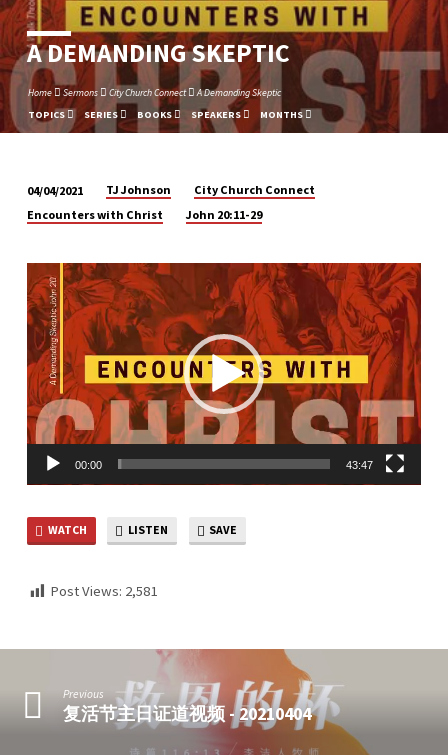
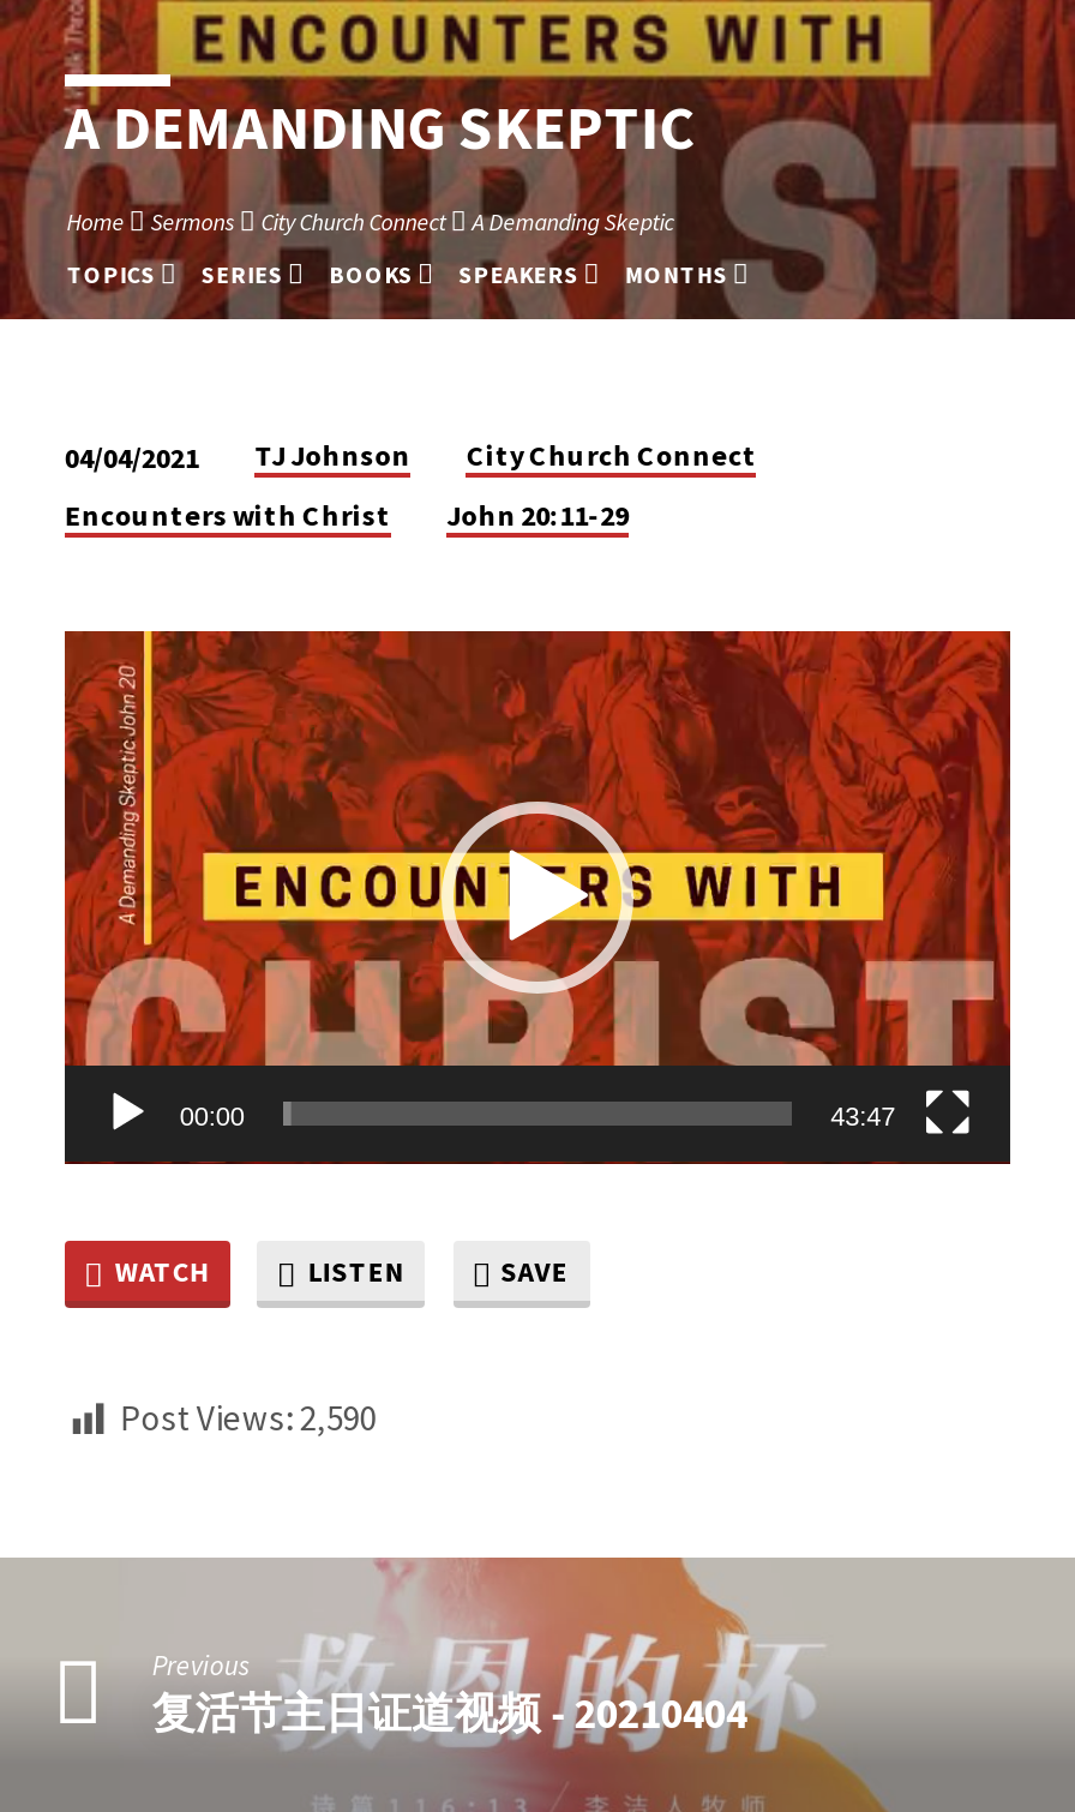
- Post Views: 2,581
+ Post Views: 2,590
